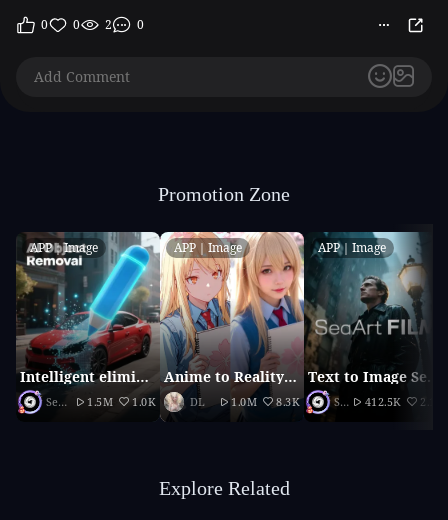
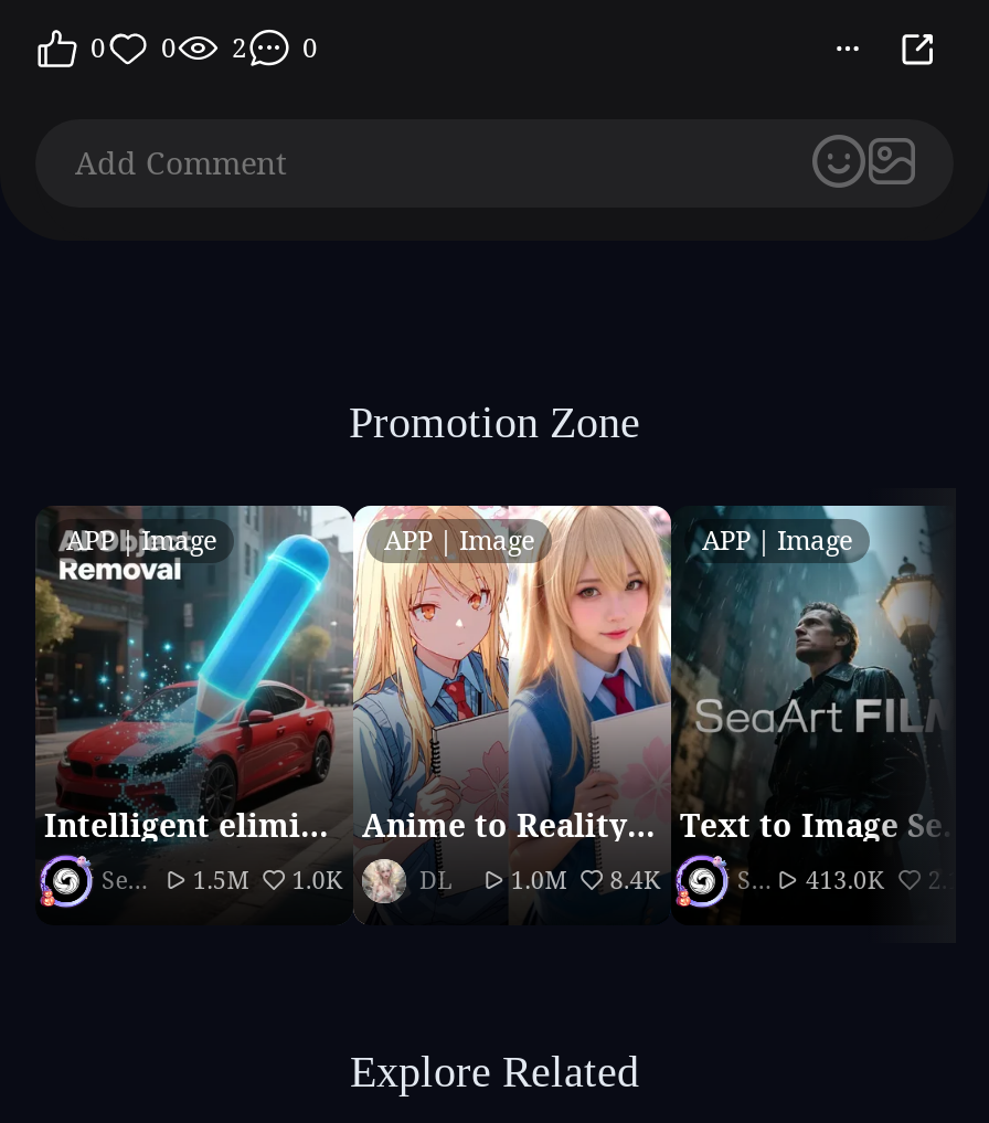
- DL 1.0M 8.3K
+ DL 1.0M 8.4K

- 412.5K
+ 413.0K
